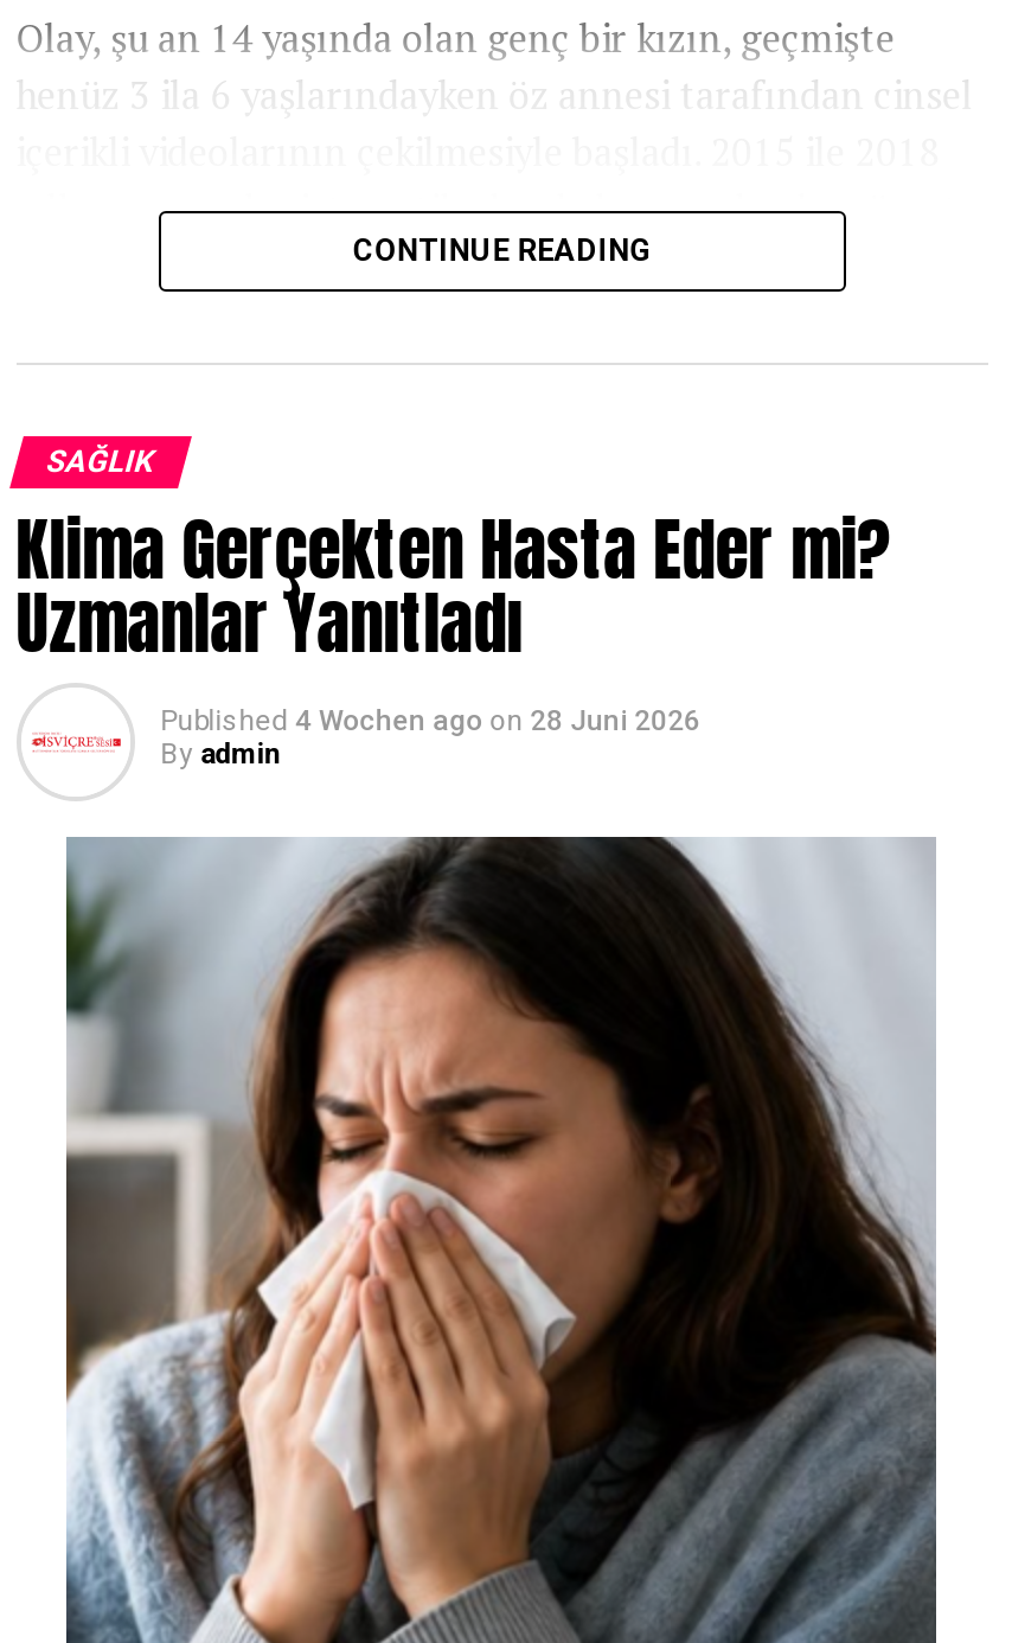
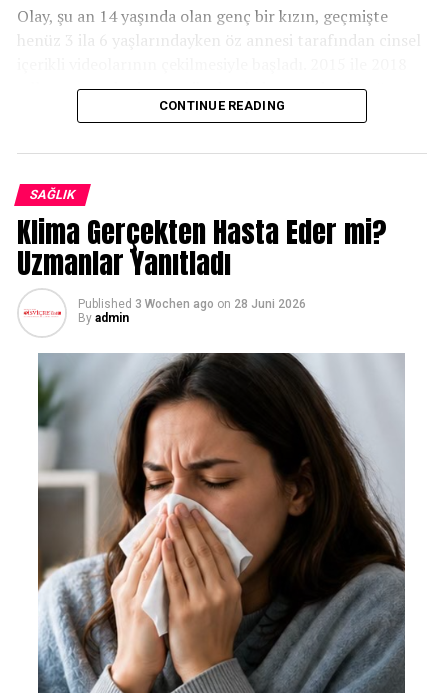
- Published 4 Wochen ago on 28 Juni 2026
+ Published 3 Wochen ago on 28 Juni 2026
